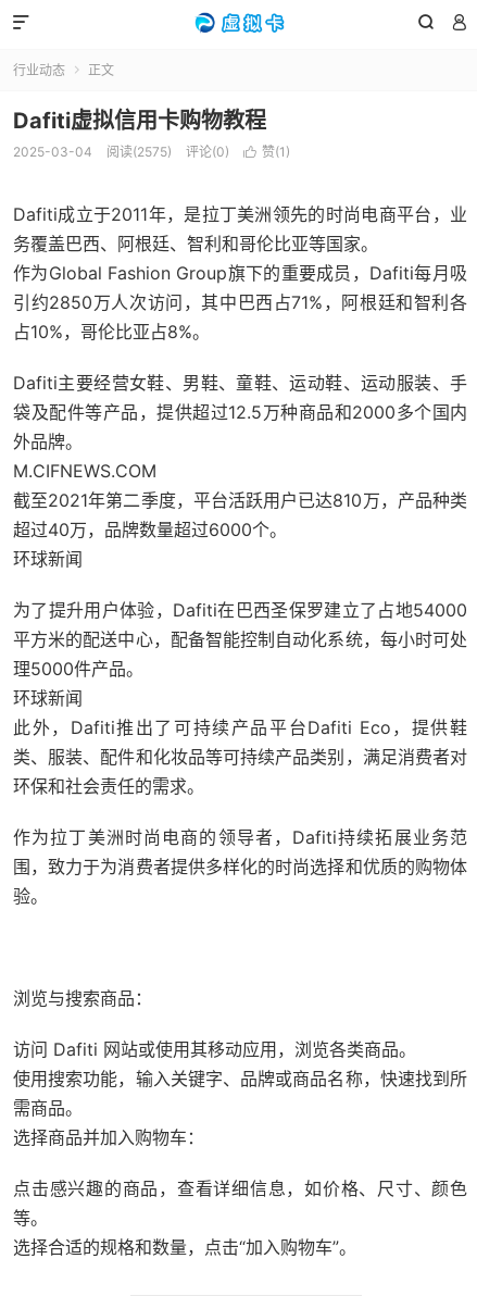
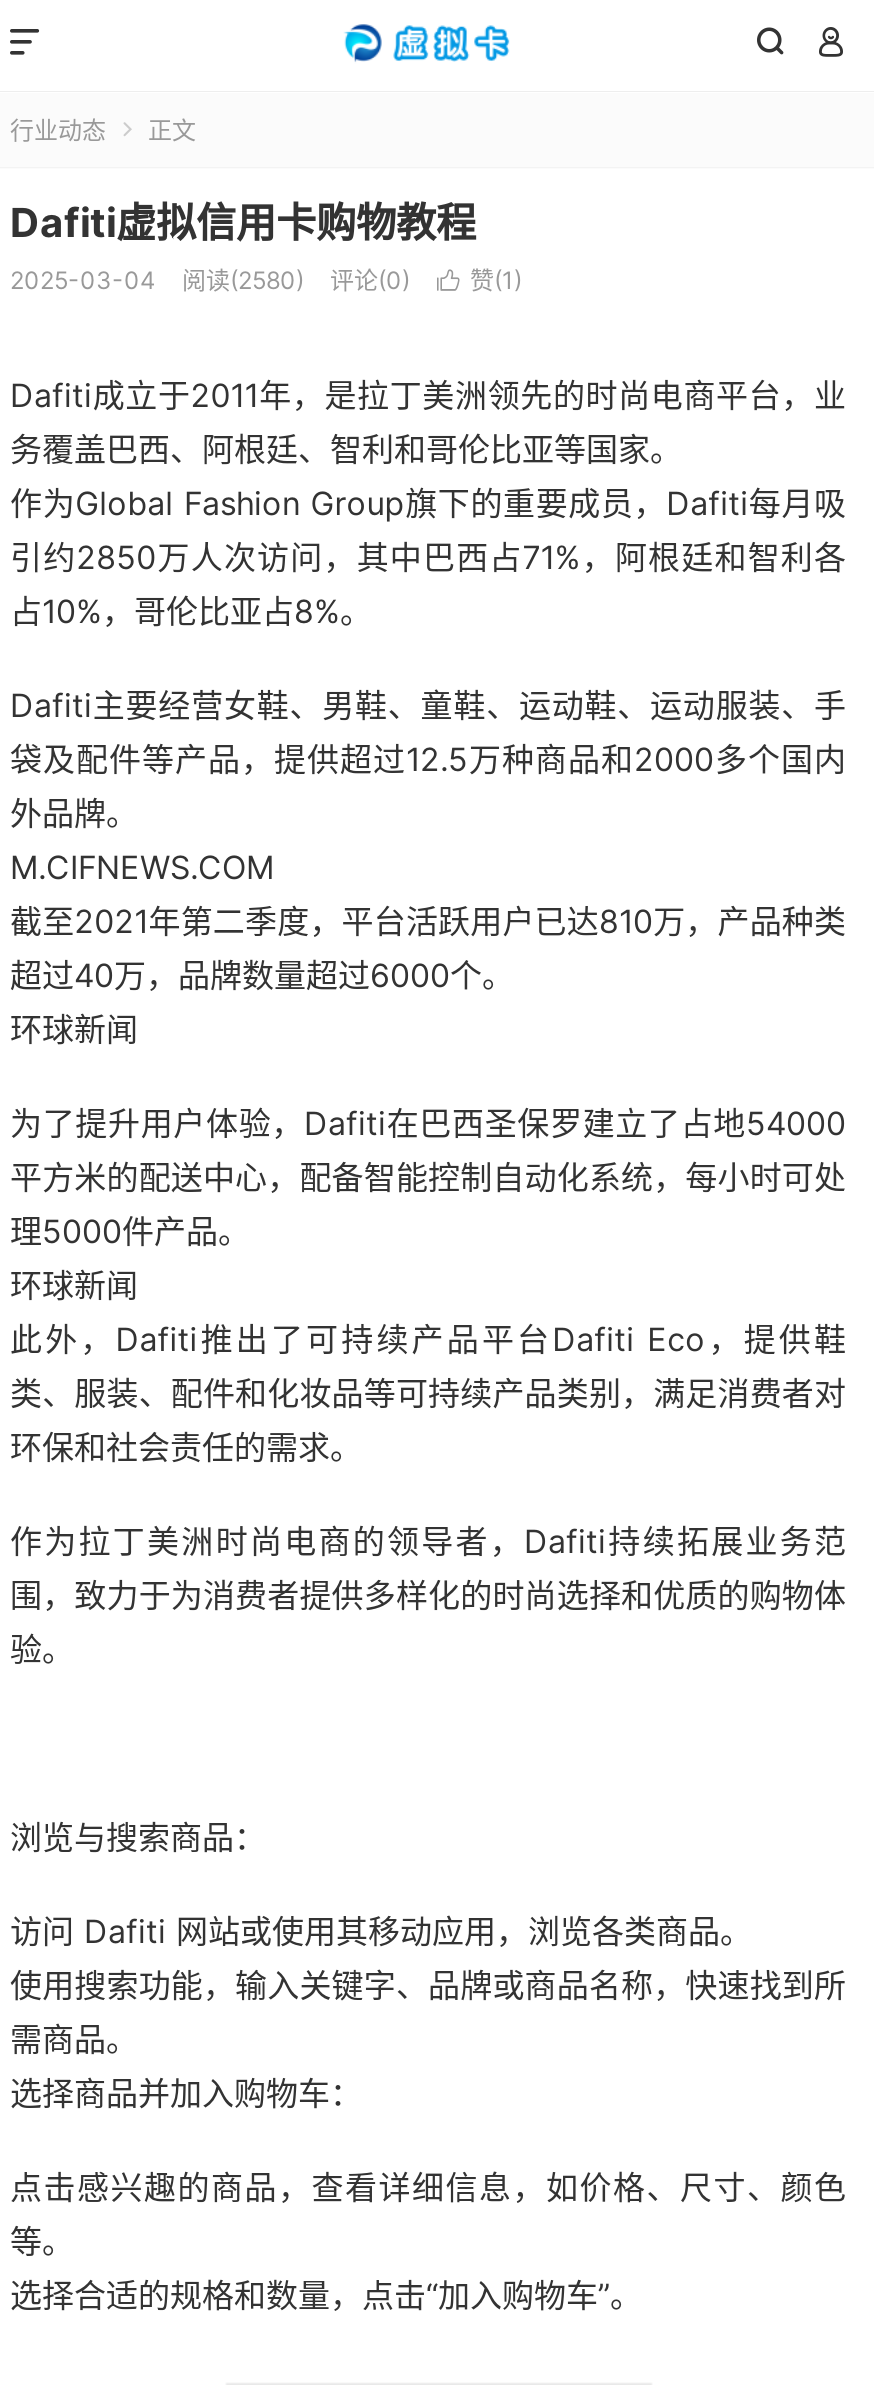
- 阅读(2575)
+ 阅读(2580)
